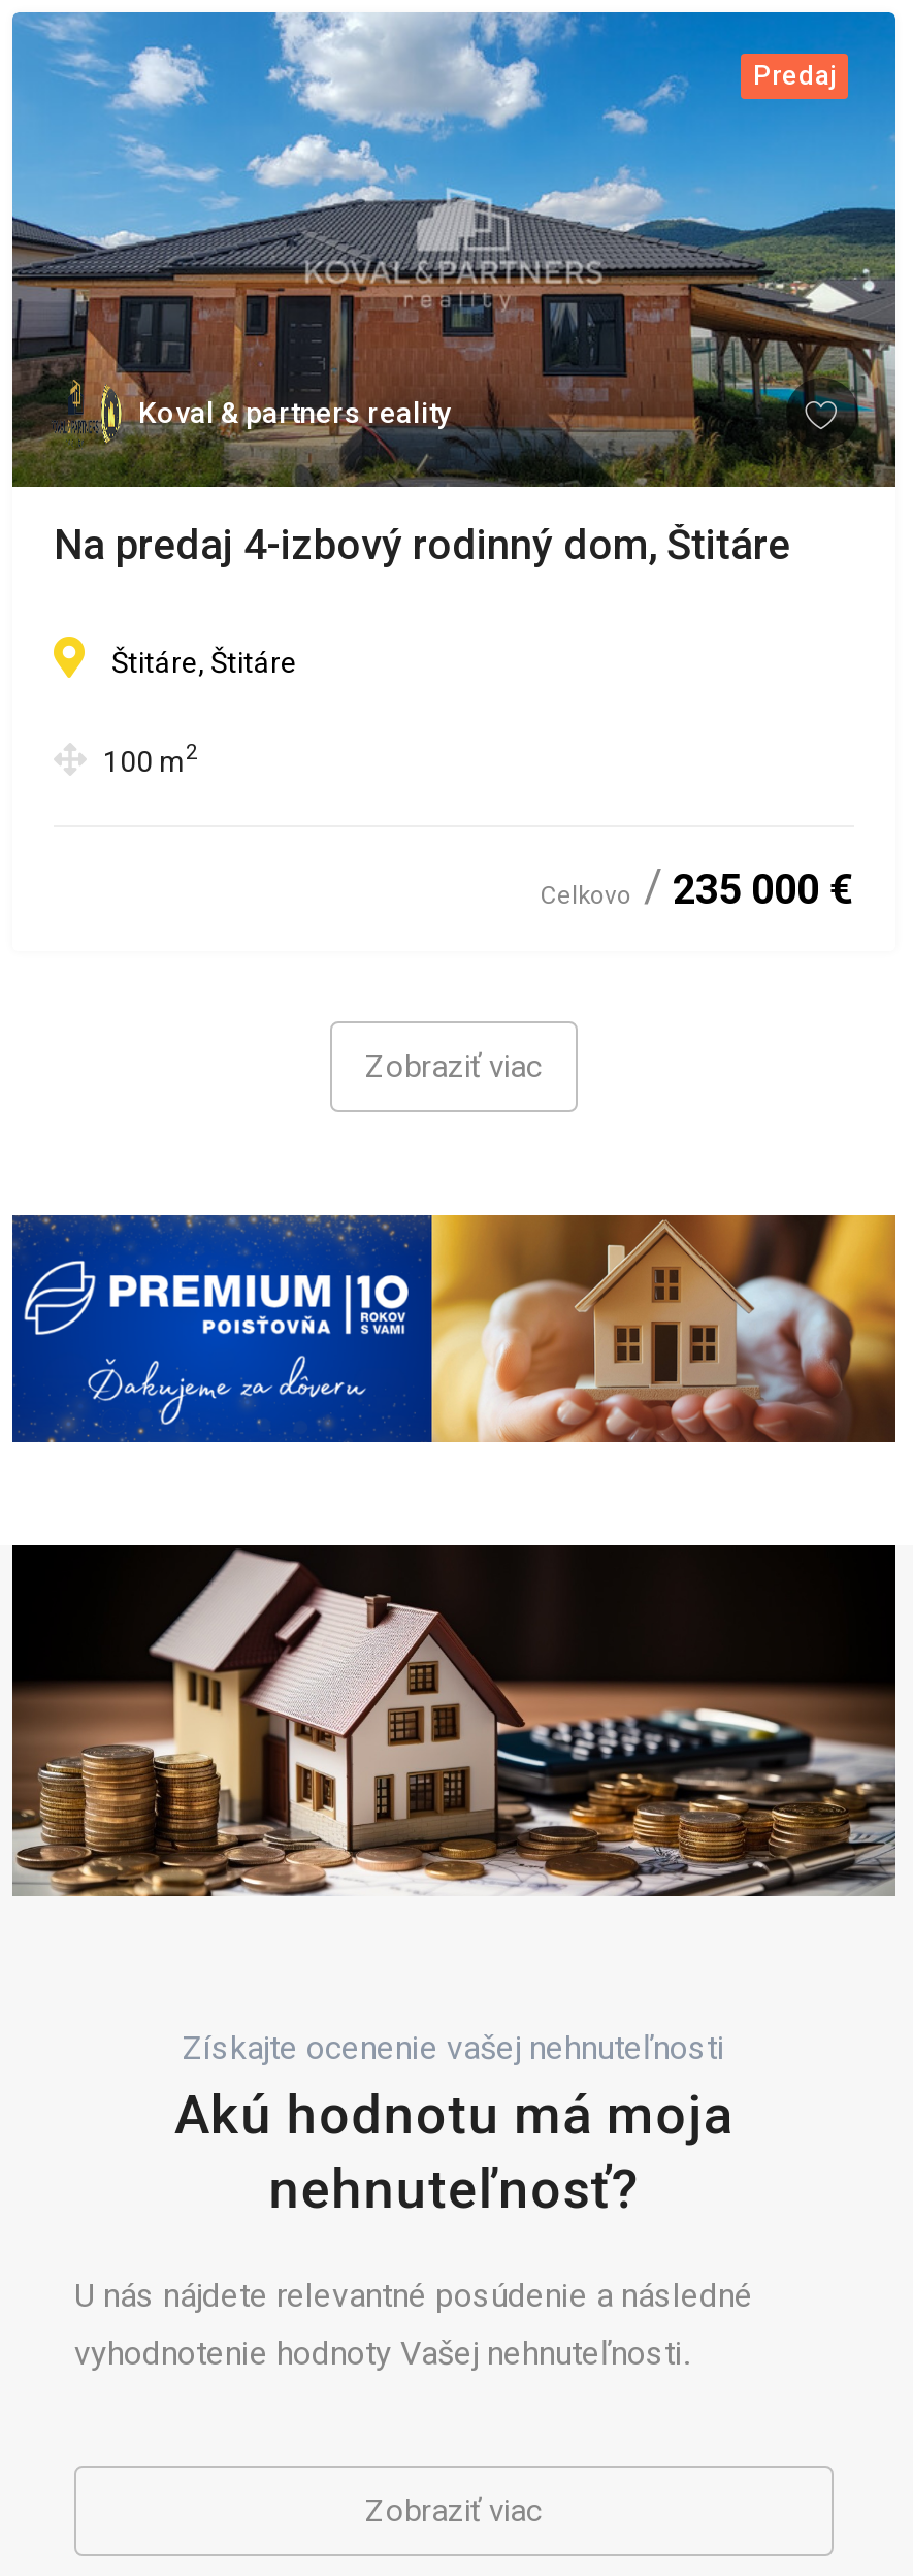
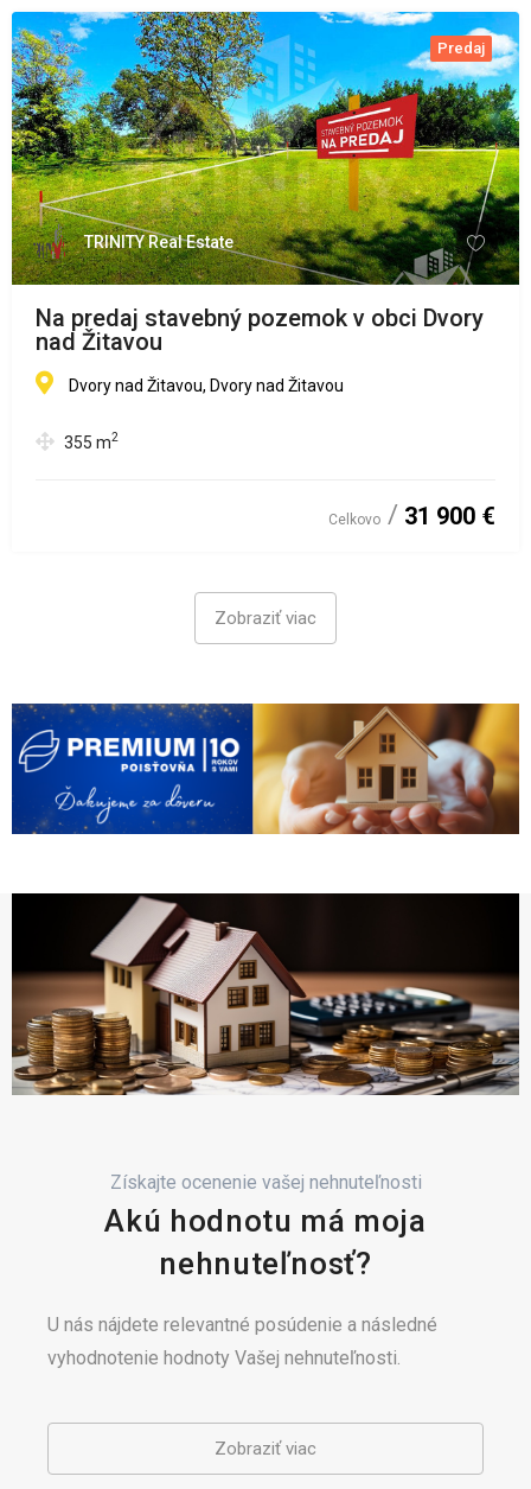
- [image]
- Koval & partners reality
+ [image]
+ TRINITY Real Estate

- Na predaj 4-izbový rodinný dom, Štitáre
+ Na predaj stavebný pozemok v obci Dvory
+ nad Žitavou

- Štitáre, Štitáre
+ Dvory nad Žitavou, Dvory nad Žitavou

- 100 m2
+ 355 m2

- Celkovo 235 000 €
+ Celkovo 31 900 €
